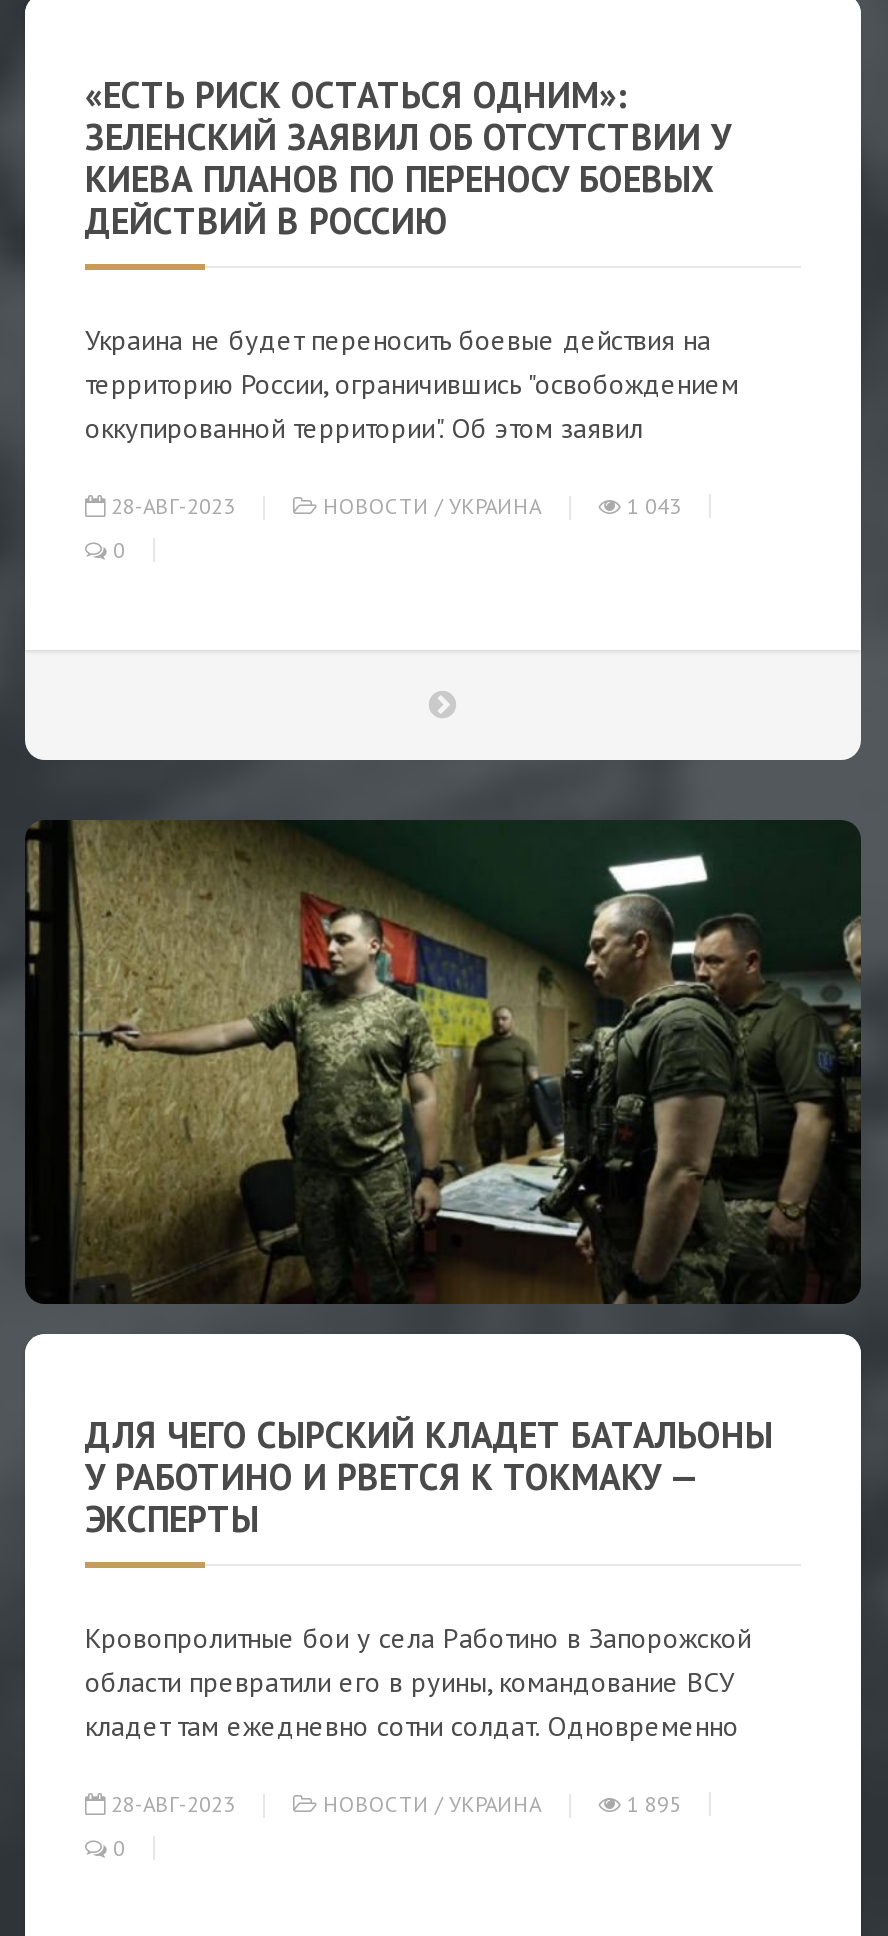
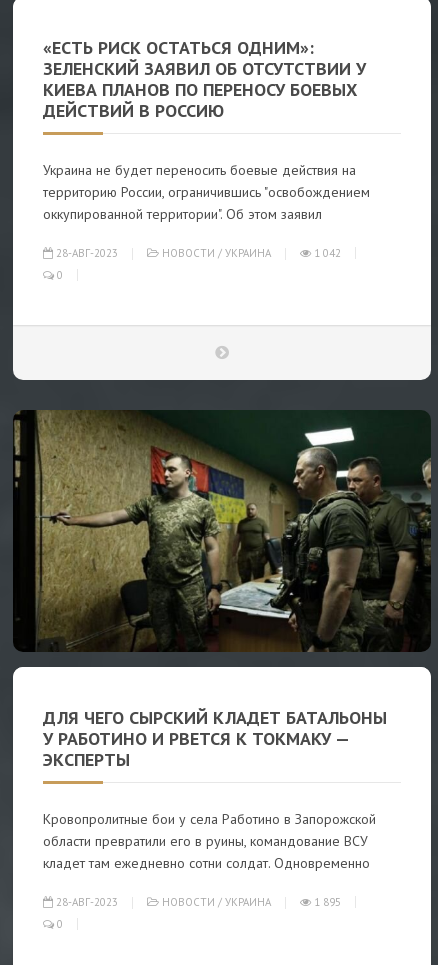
- 1 043
+ 1 042
